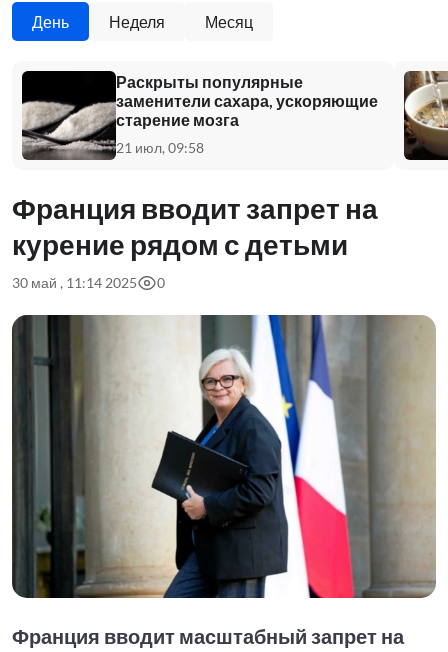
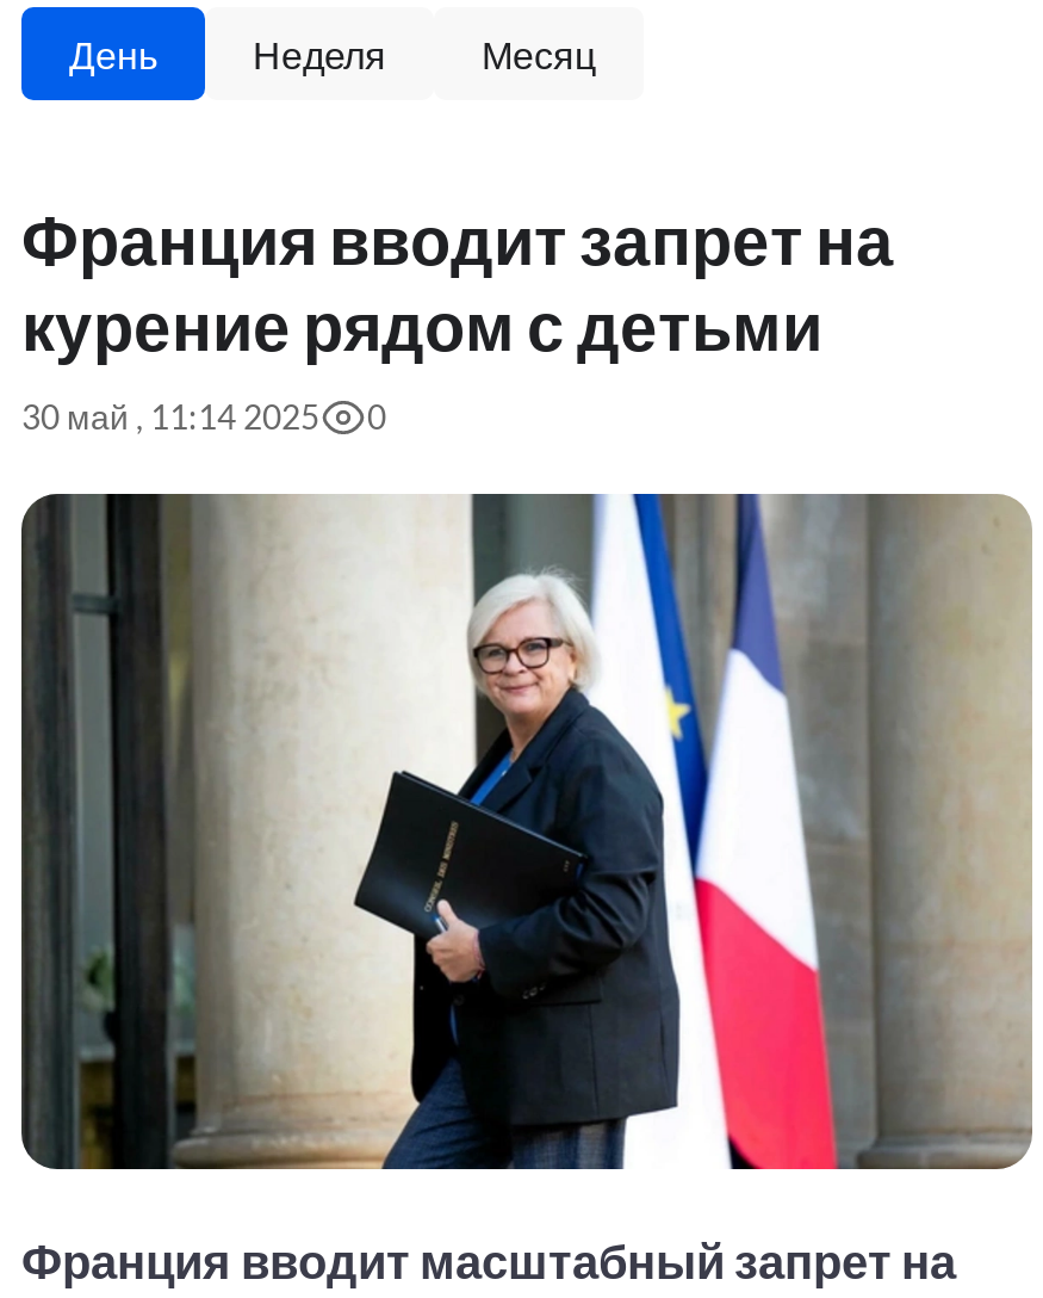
- [image]
- Раскрыты популярные
- заменители сахара, ускоряющие
- старение мозга
- 21 июл, 09:58

- [image]
